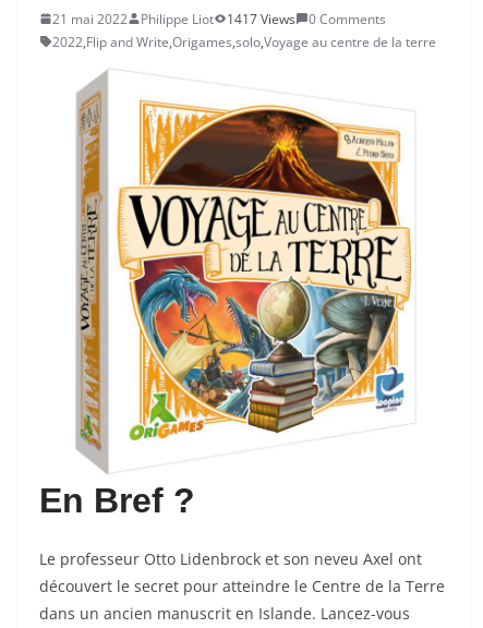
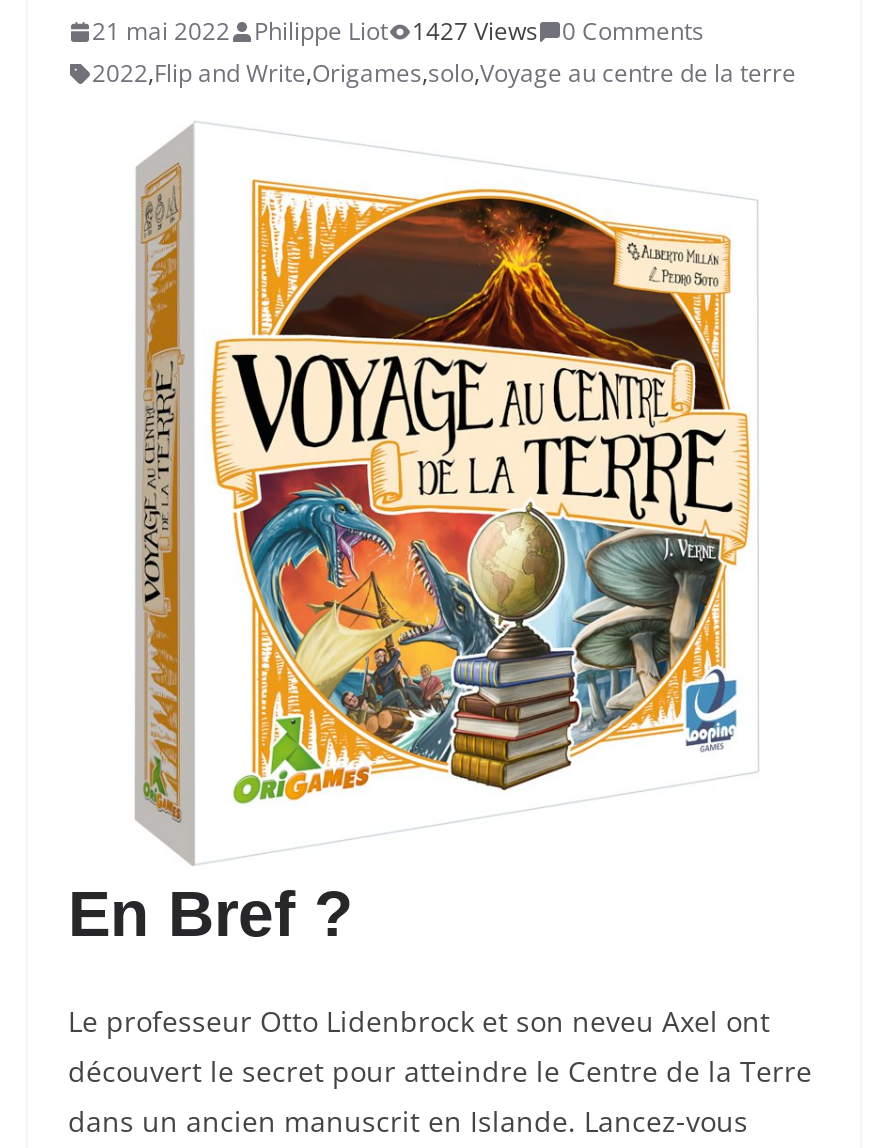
- 21 mai 2022 Philippe Liot 1417 Views 0 Comments
+ 21 mai 2022 Philippe Liot 1427 Views 0 Comments
